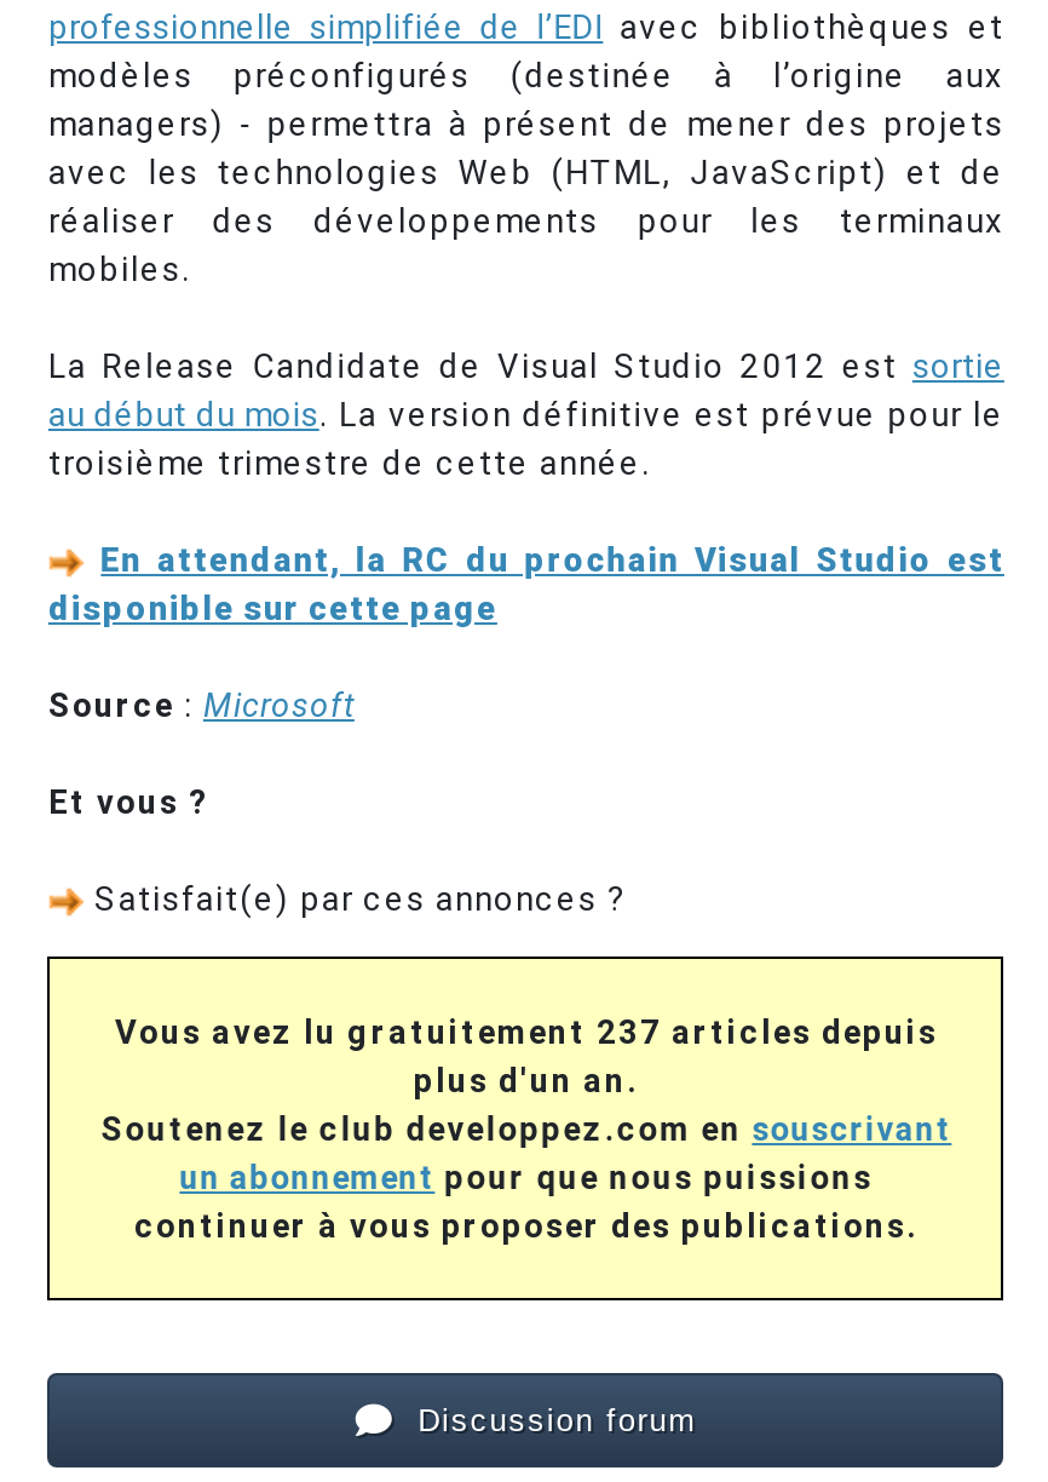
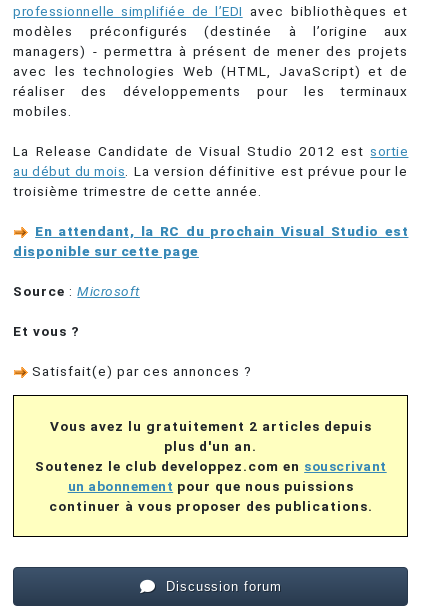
- Vous avez lu gratuitement 237 articles depuis
+ Vous avez lu gratuitement 2 articles depuis
